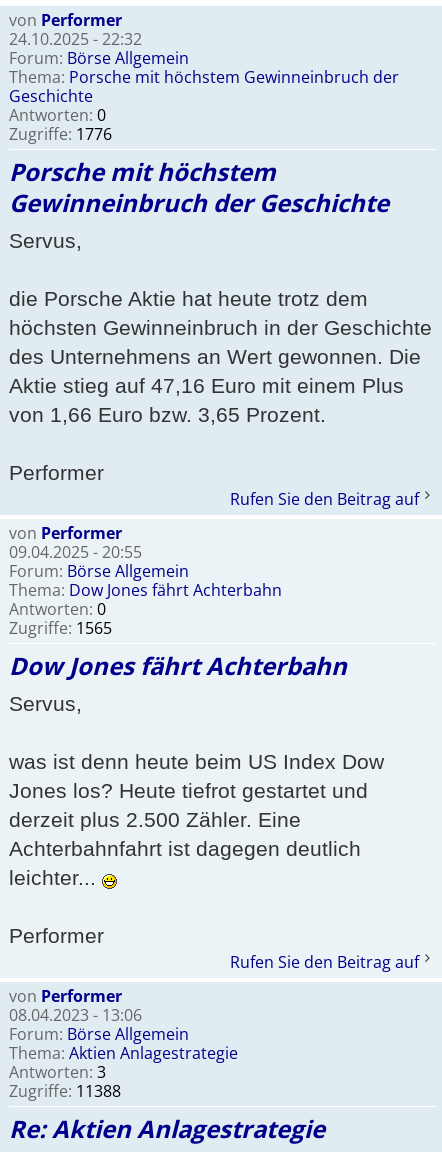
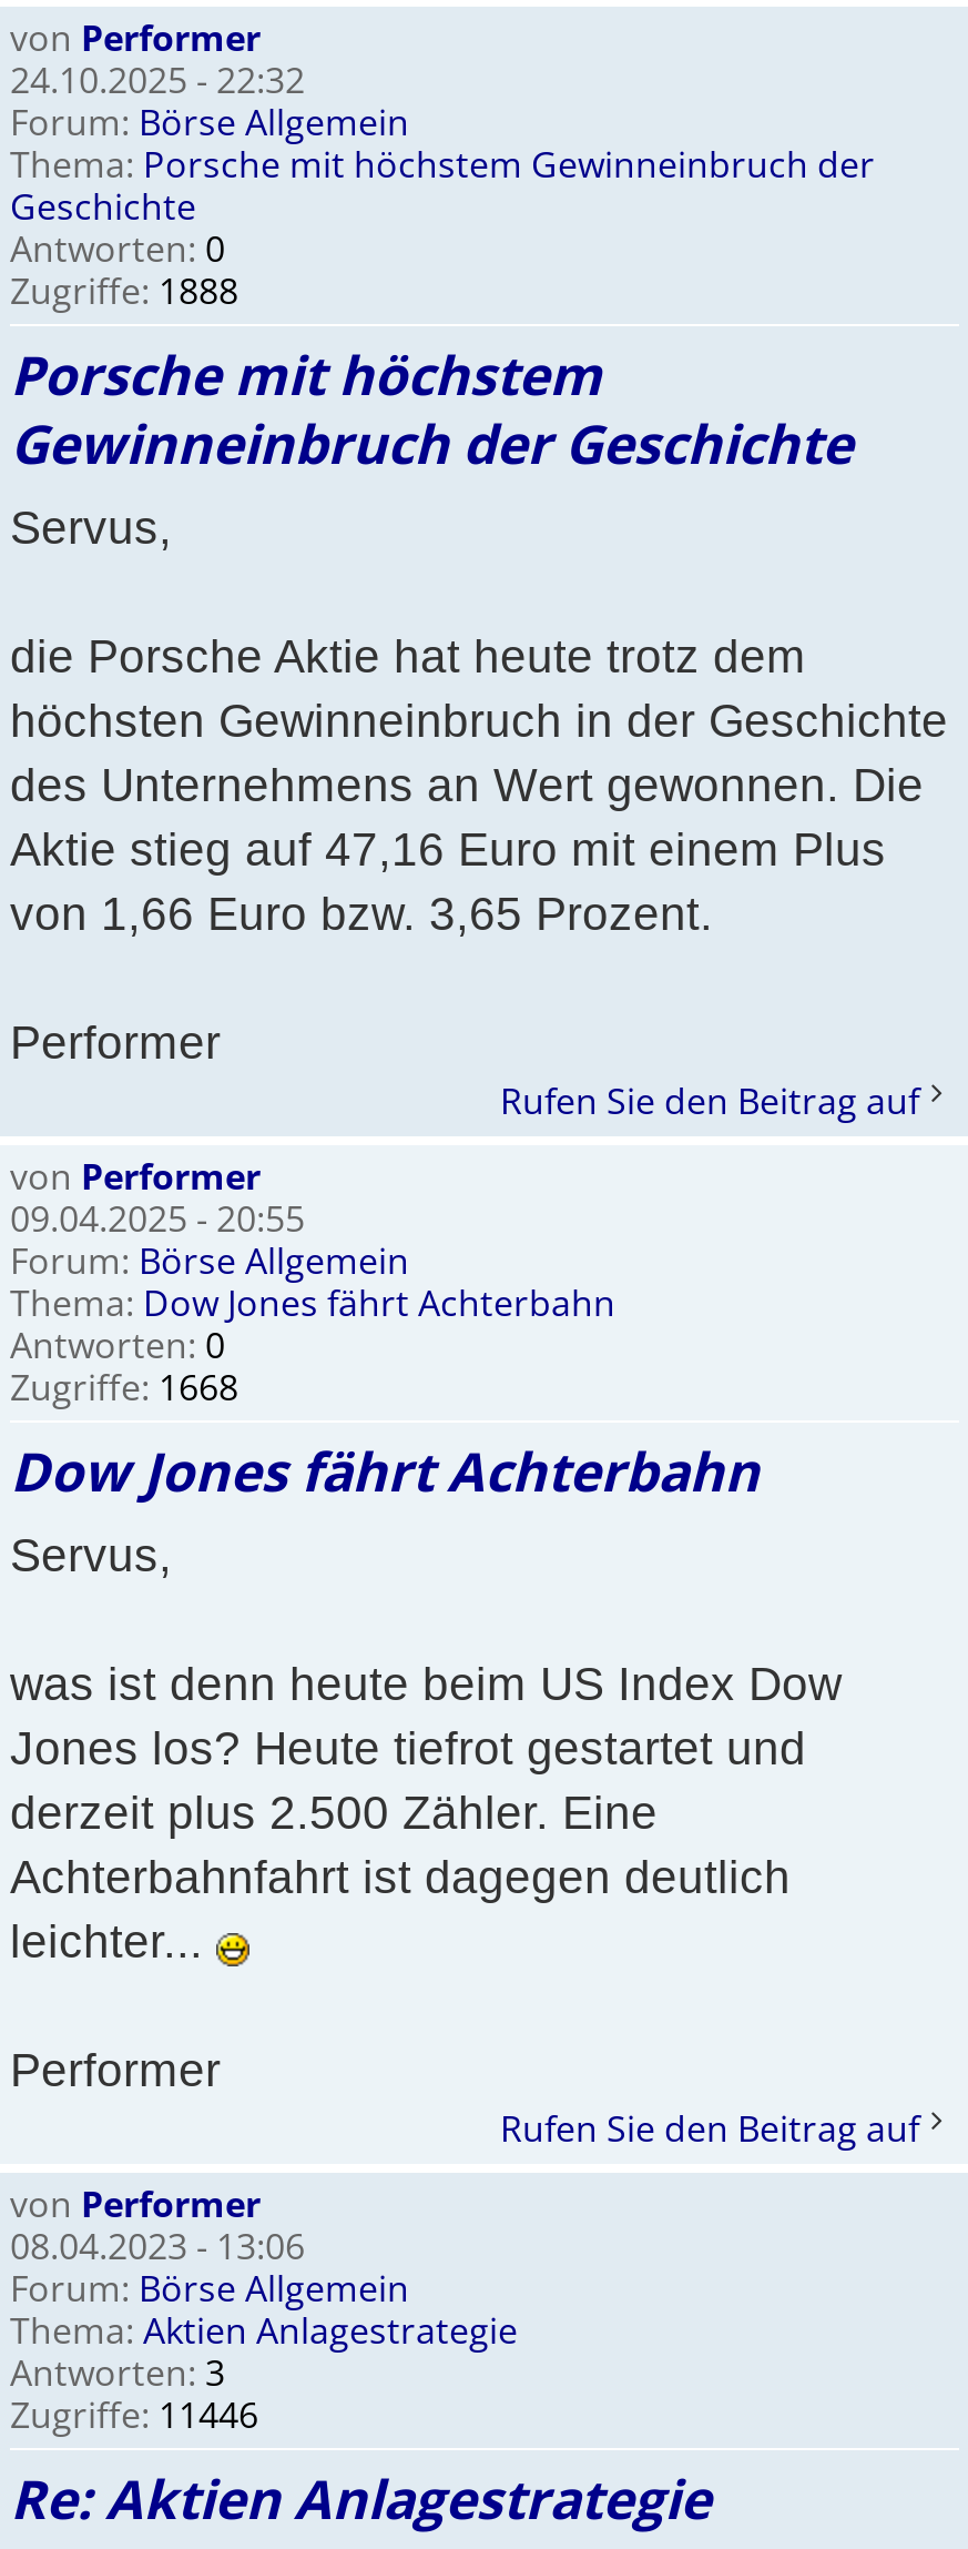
- Zugriffe: 1776
+ Zugriffe: 1888

- Zugriffe: 1565
+ Zugriffe: 1668

- Zugriffe: 11388
+ Zugriffe: 11446
